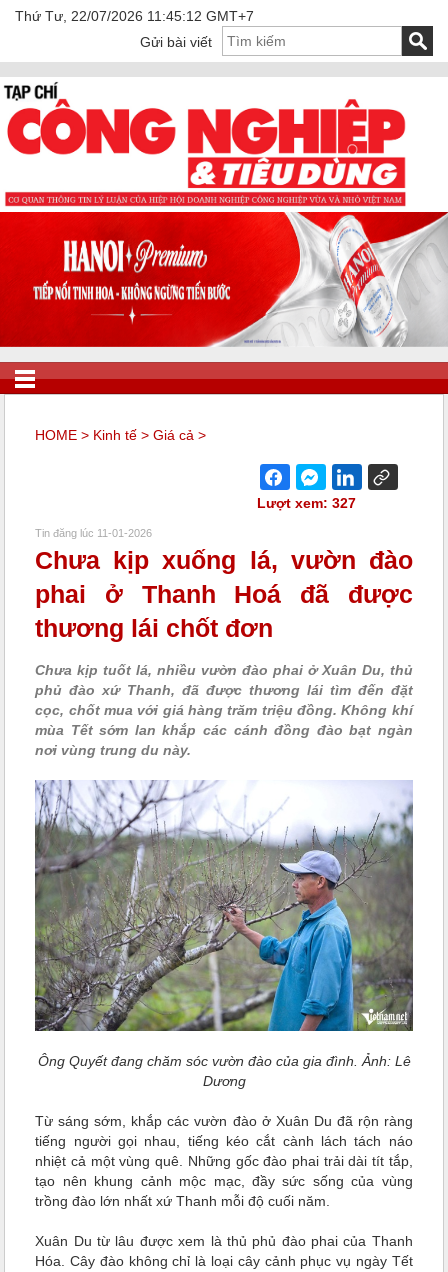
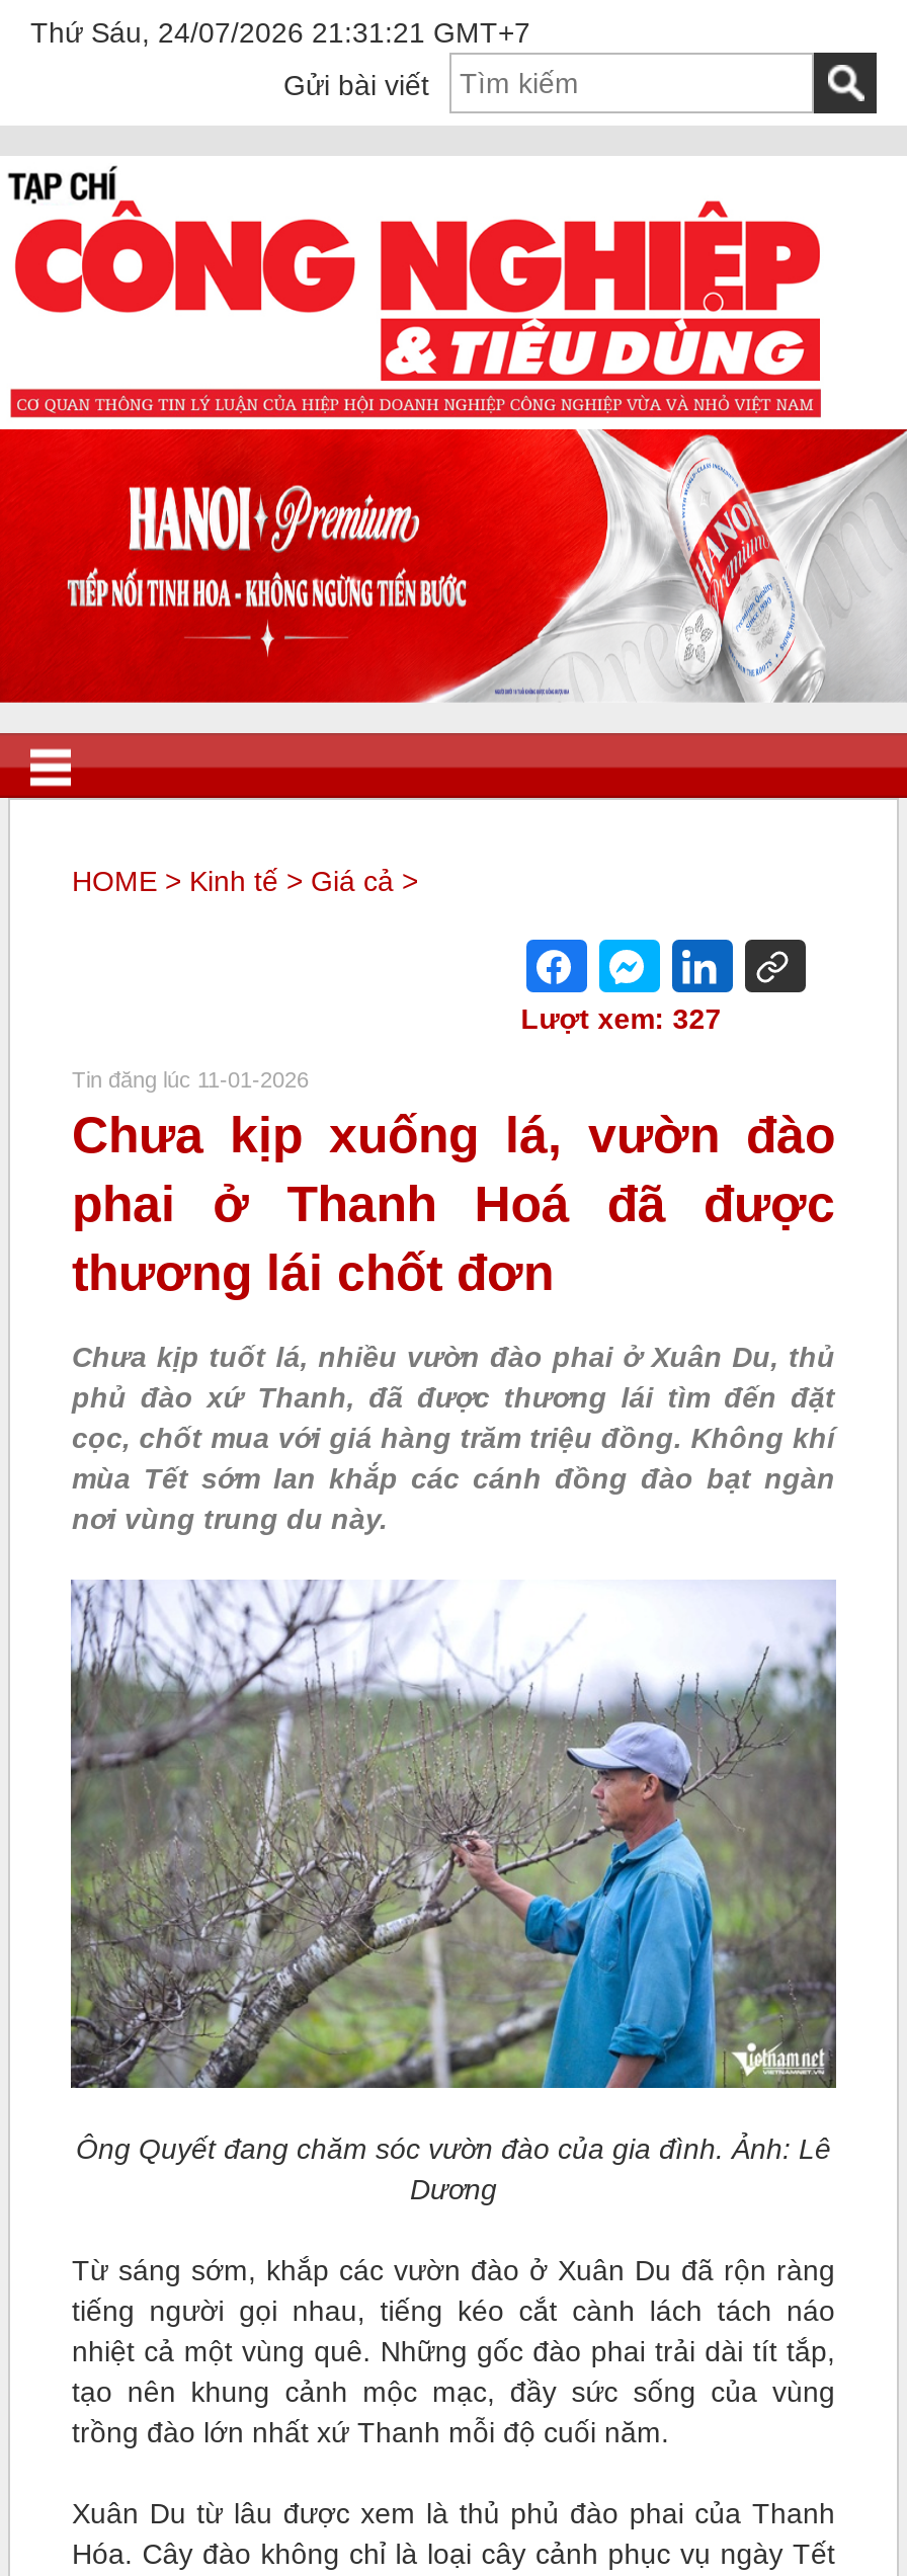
- Thứ Tư, 22/07/2026 11:45:12 GMT+7
+ Thứ Sáu, 24/07/2026 21:31:21 GMT+7
